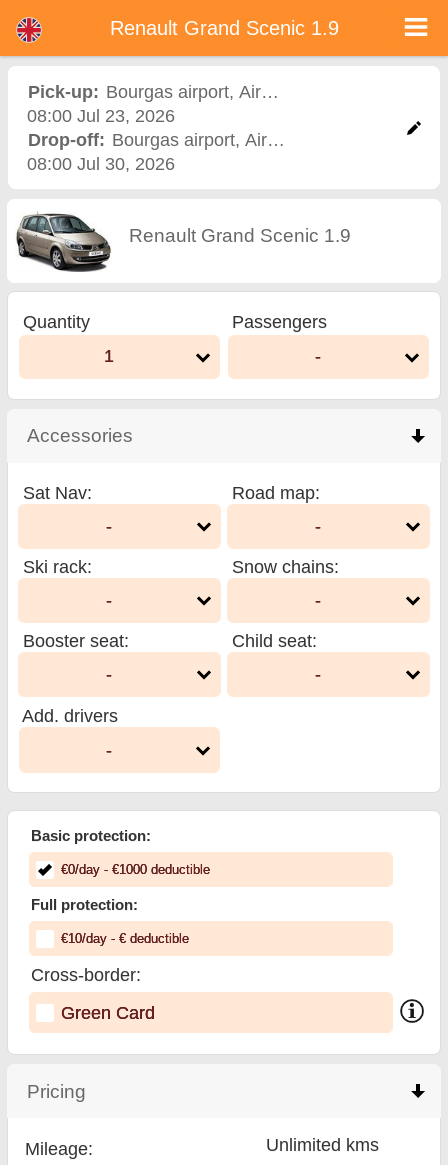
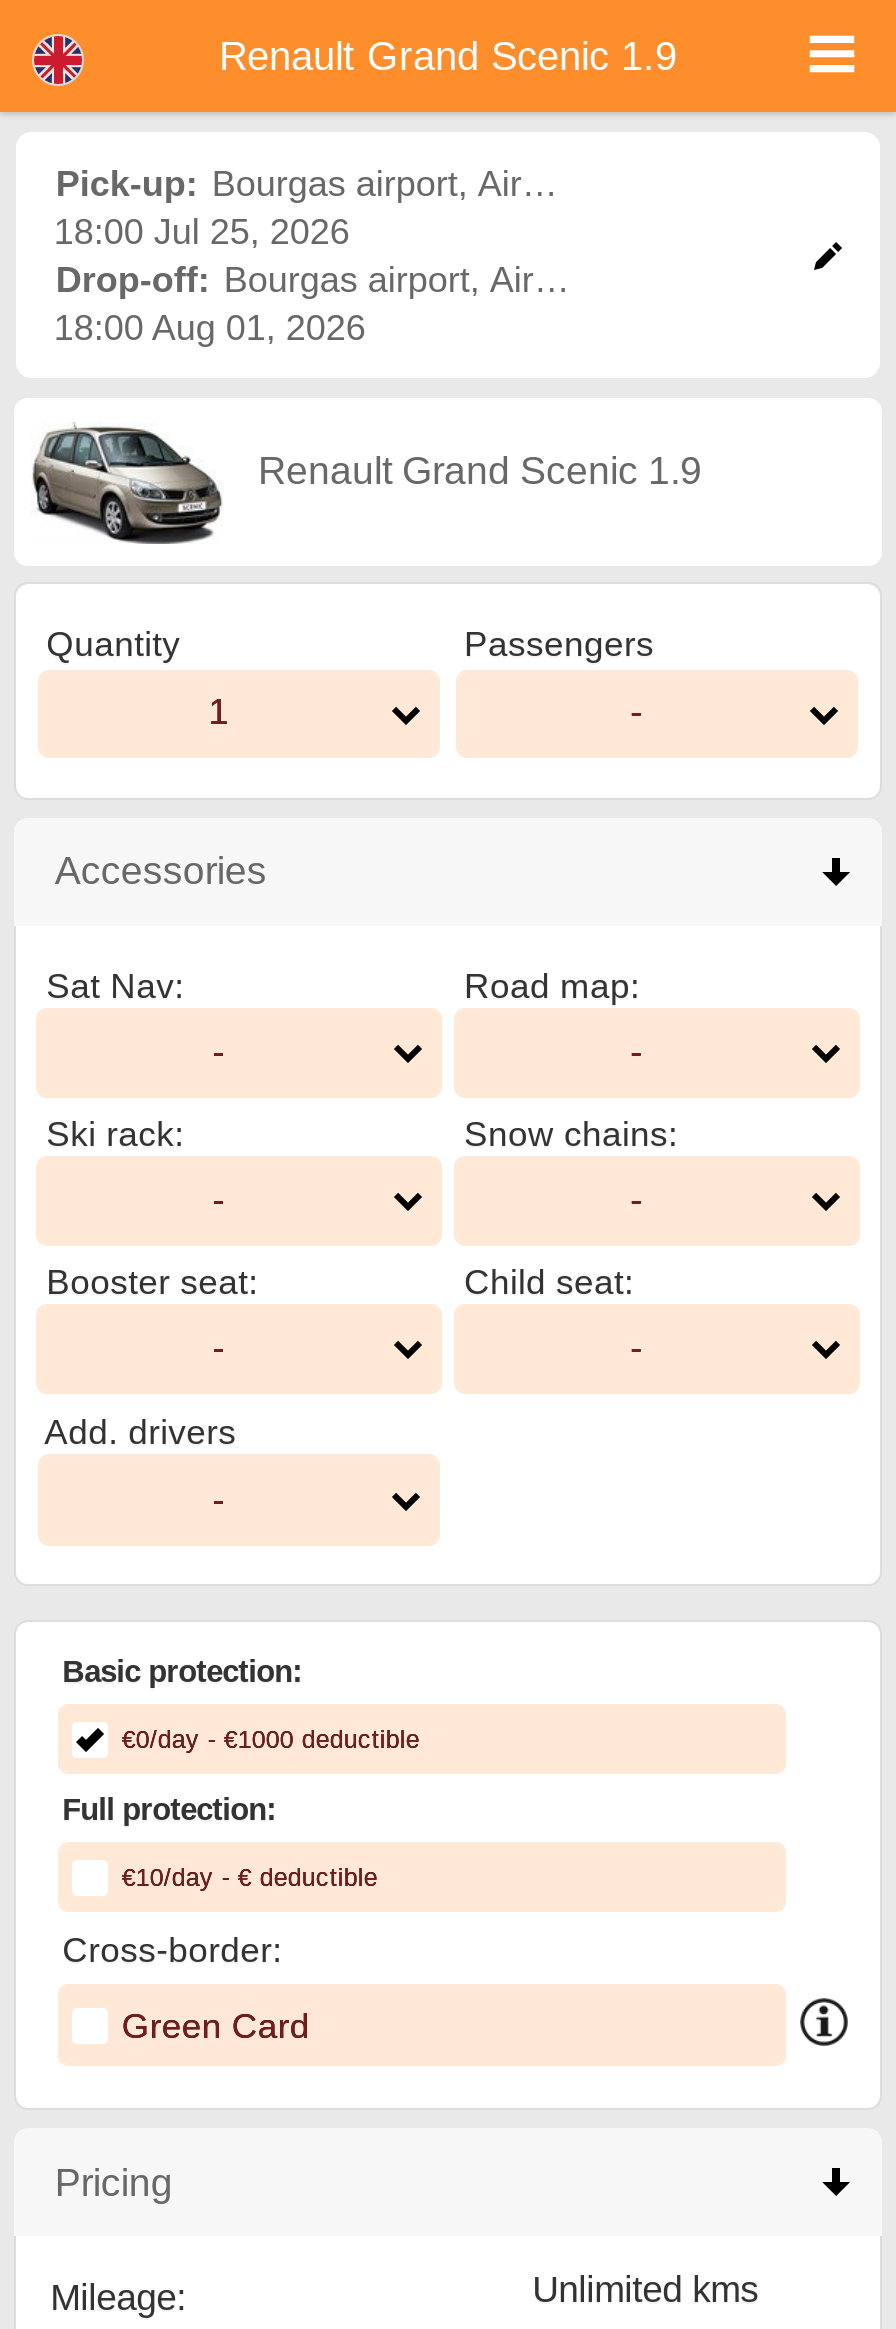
- 08:00 Jul 23, 2026
+ 18:00 Jul 25, 2026

- 08:00 Jul 30, 2026
+ 18:00 Aug 01, 2026
